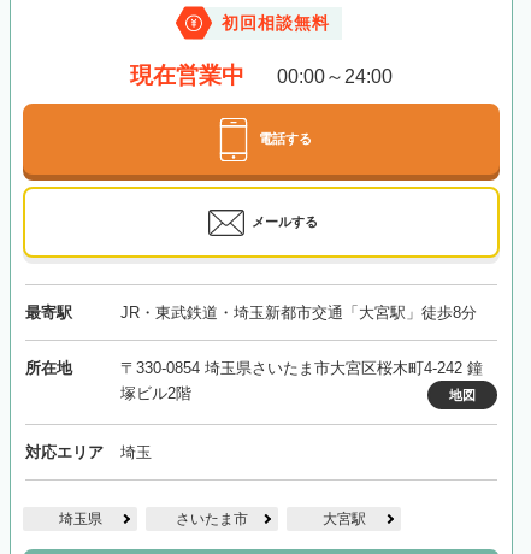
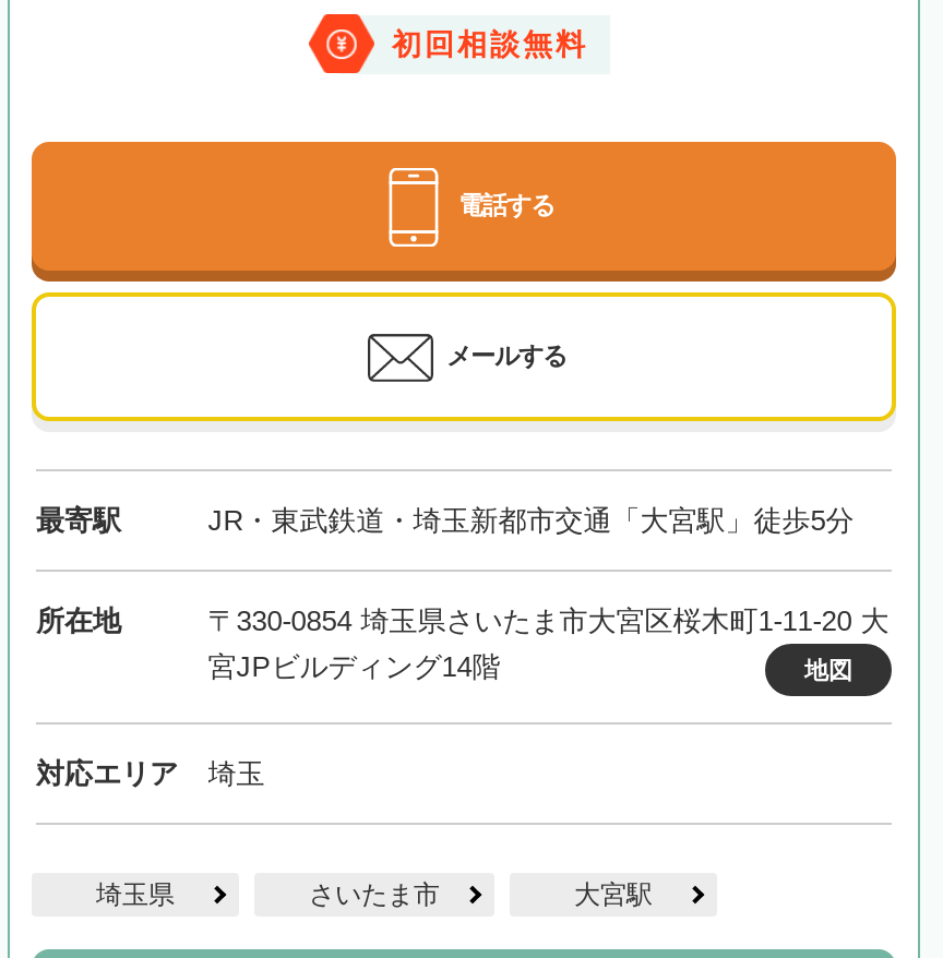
- 現在営業中
- 00:00～24:00

- JR・東武鉄道・埼玉新都市交通「大宮駅」徒歩8分
+ JR・東武鉄道・埼玉新都市交通「大宮駅」徒歩5分

- 〒330-0854 埼玉県さいたま市大宮区桜木町4-242 鐘
- 塚ビル2階
+ 〒330-0854 埼玉県さいたま市大宮区桜木町1-11-20 大
+ 宮JPビルディング14階
